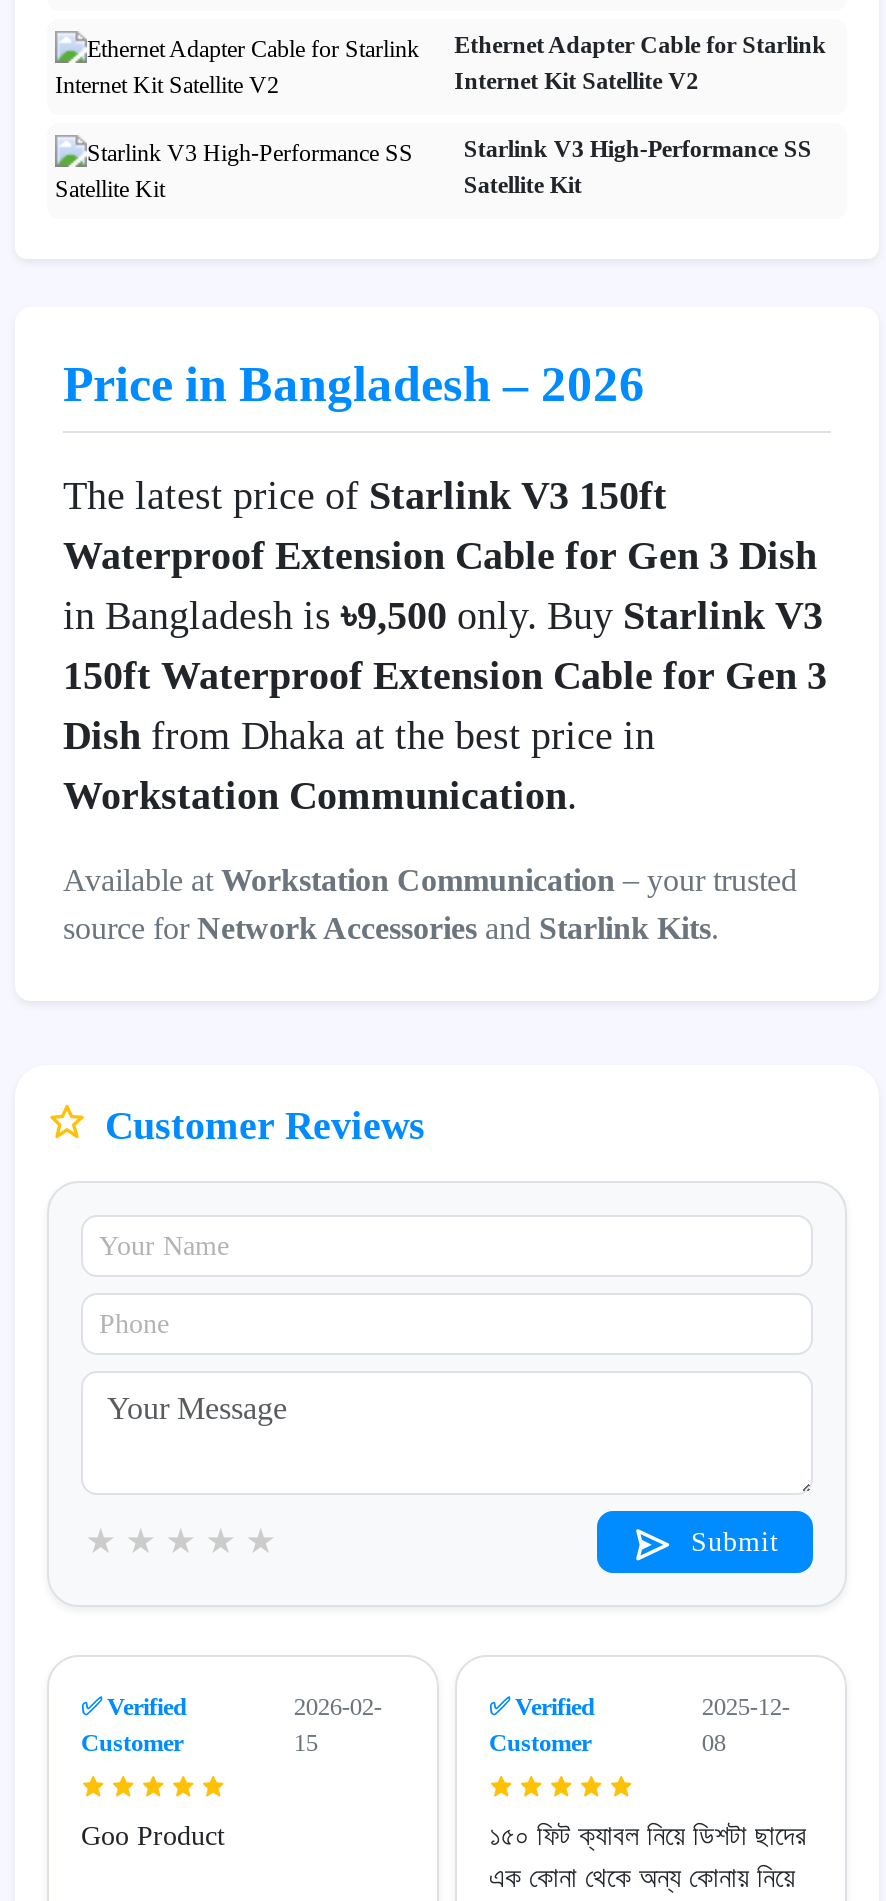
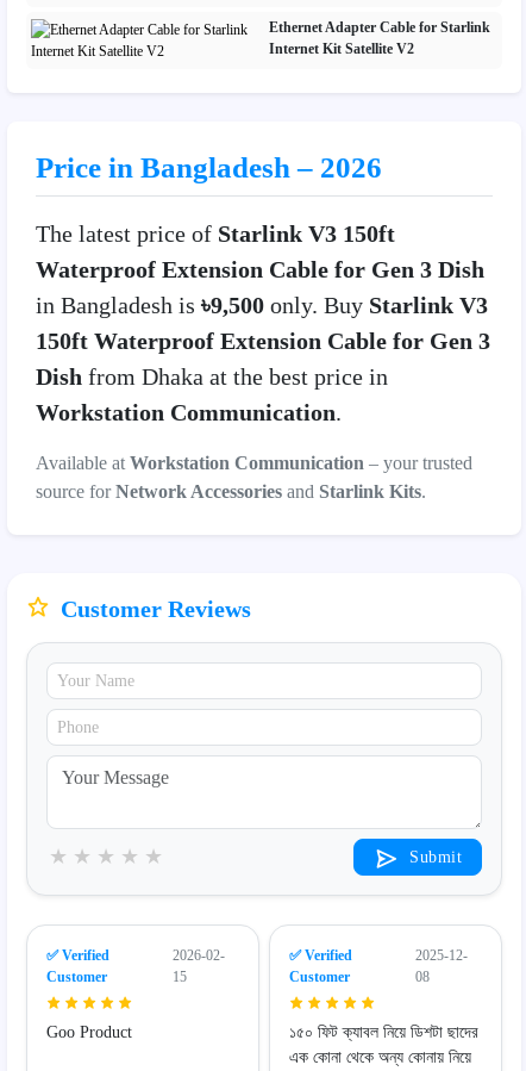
- Starlink V3 High-Performance SS
- Satellite Kit
